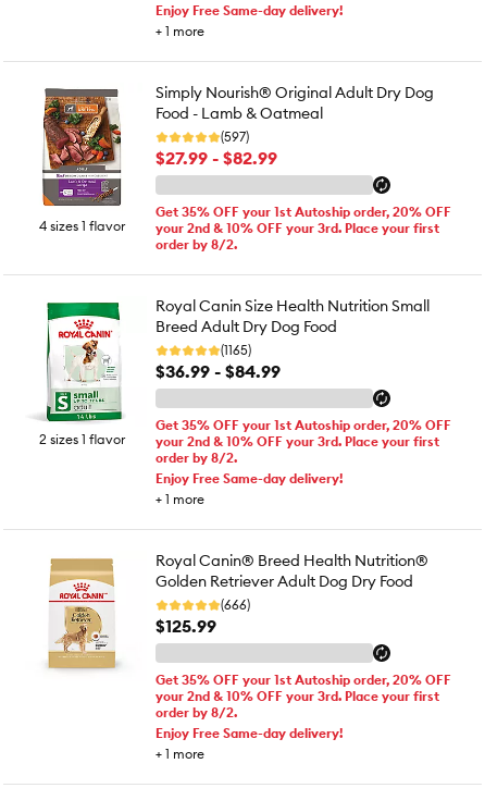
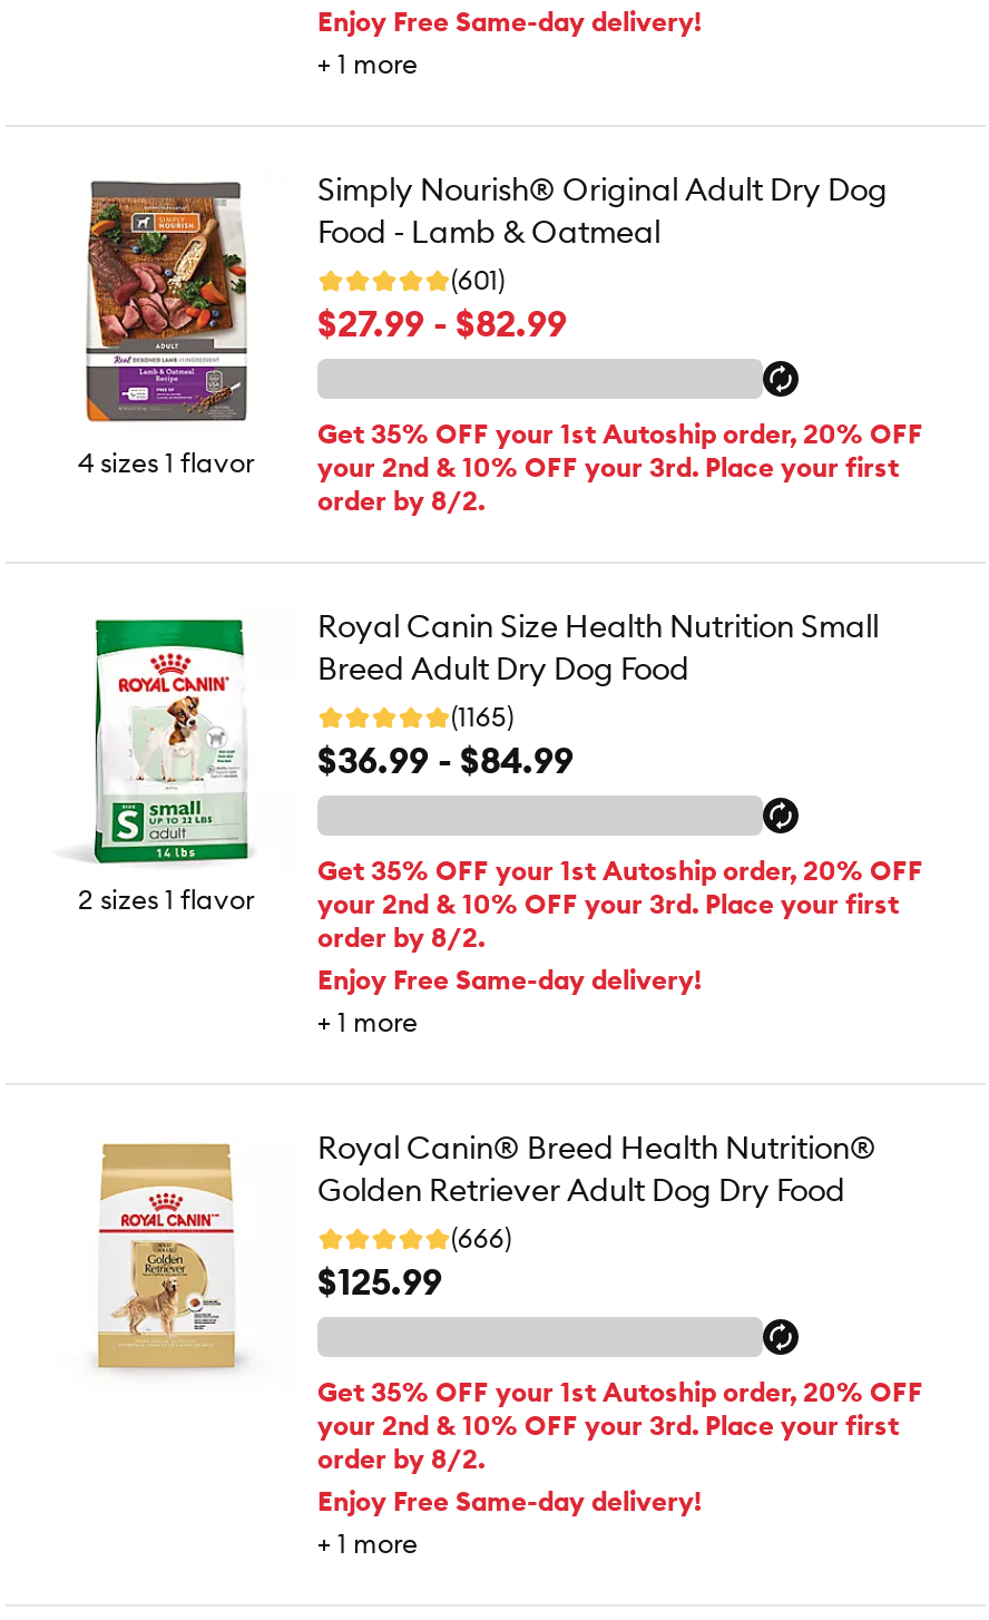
- (597)
+ (601)
